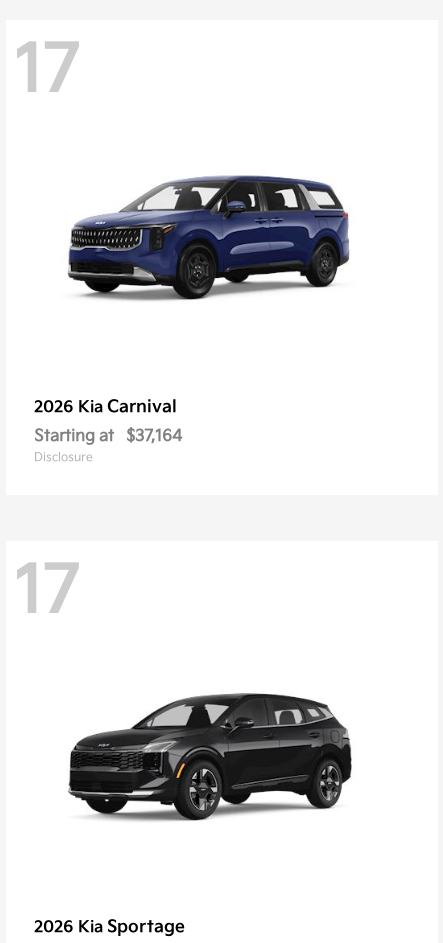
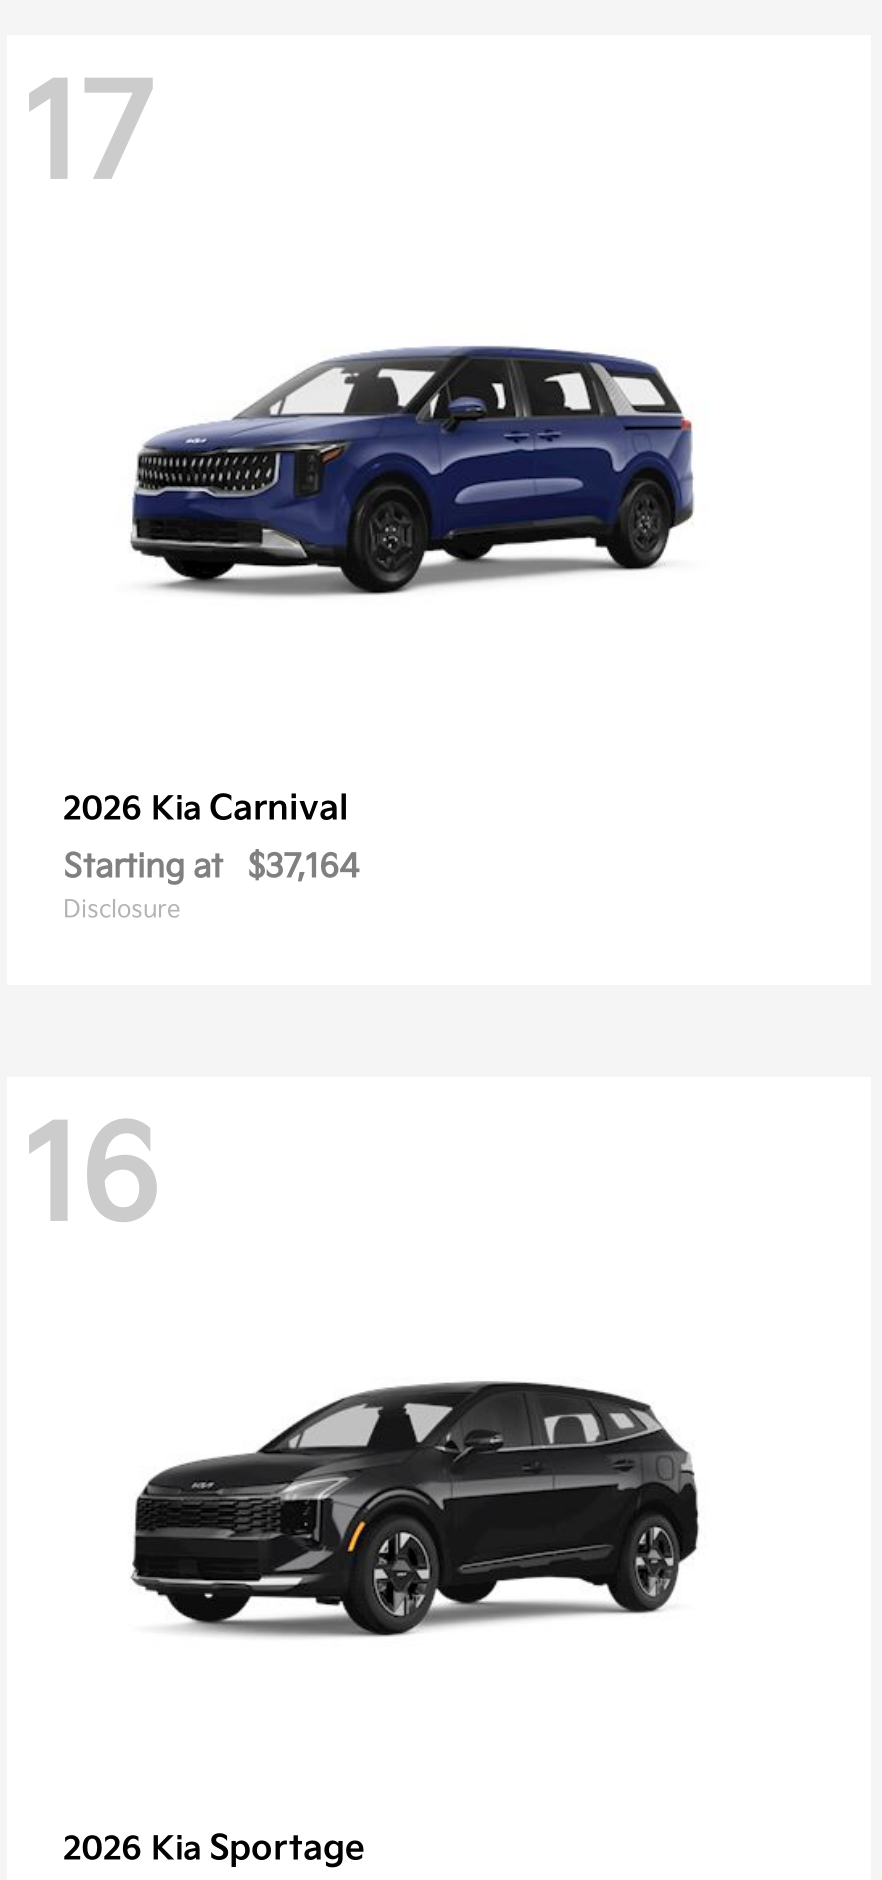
- 17
+ 16
